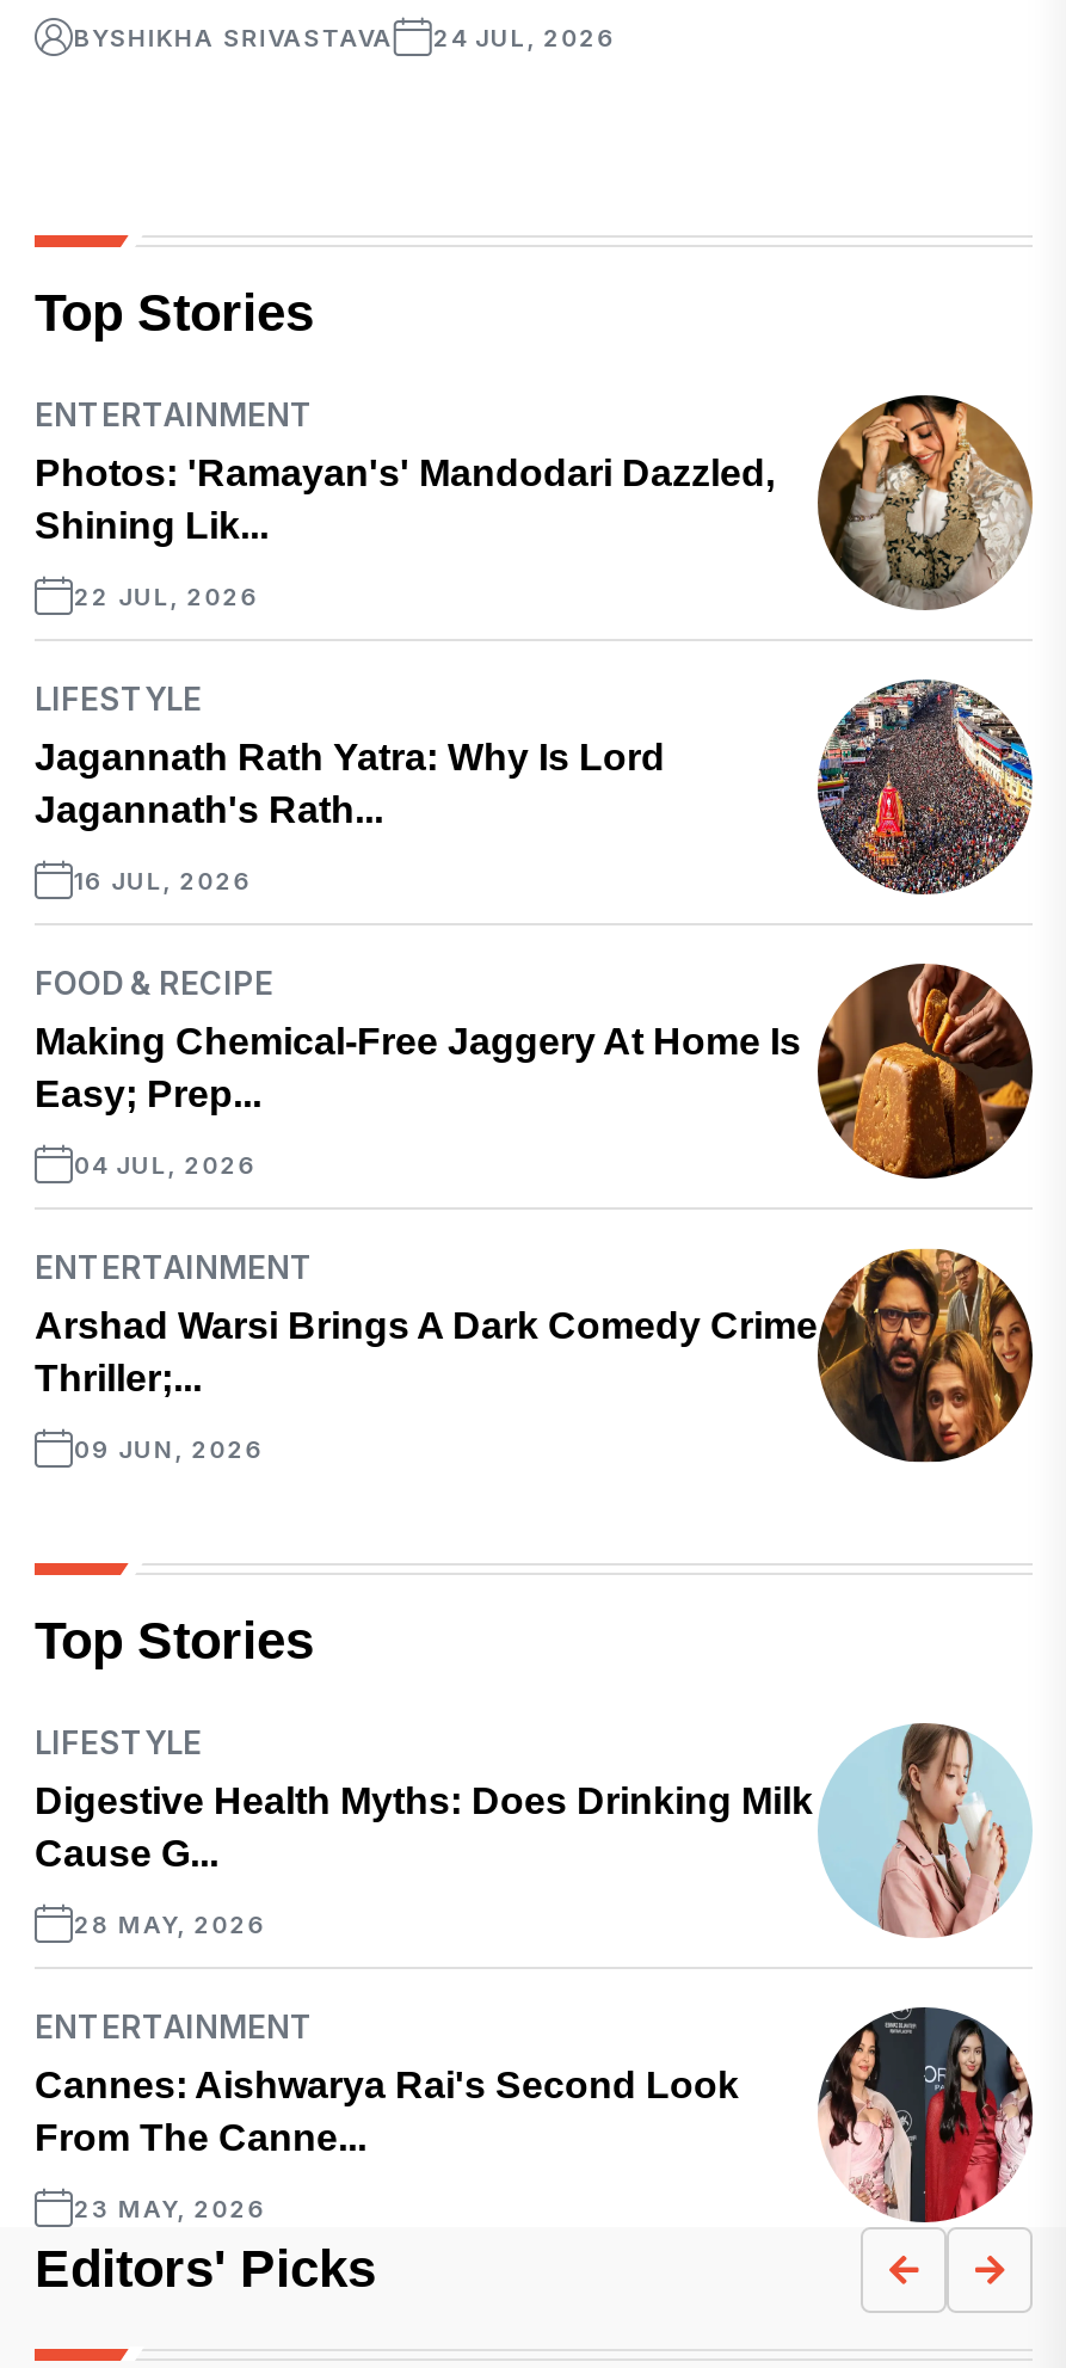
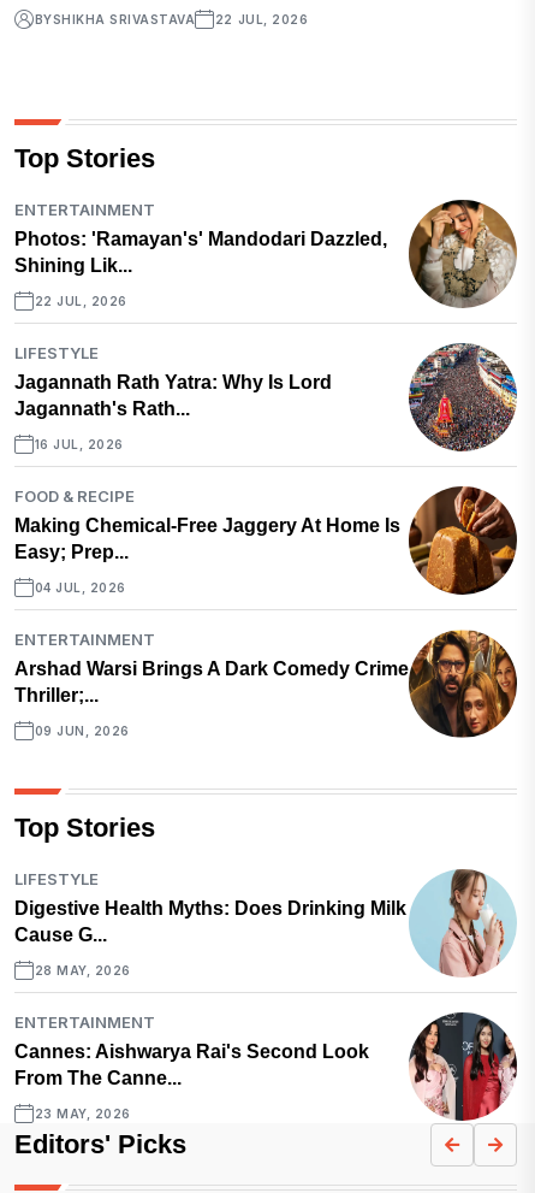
- BYSHIKHA SRIVASTAVA 24 JUL, 2026
+ BYSHIKHA SRIVASTAVA 22 JUL, 2026
